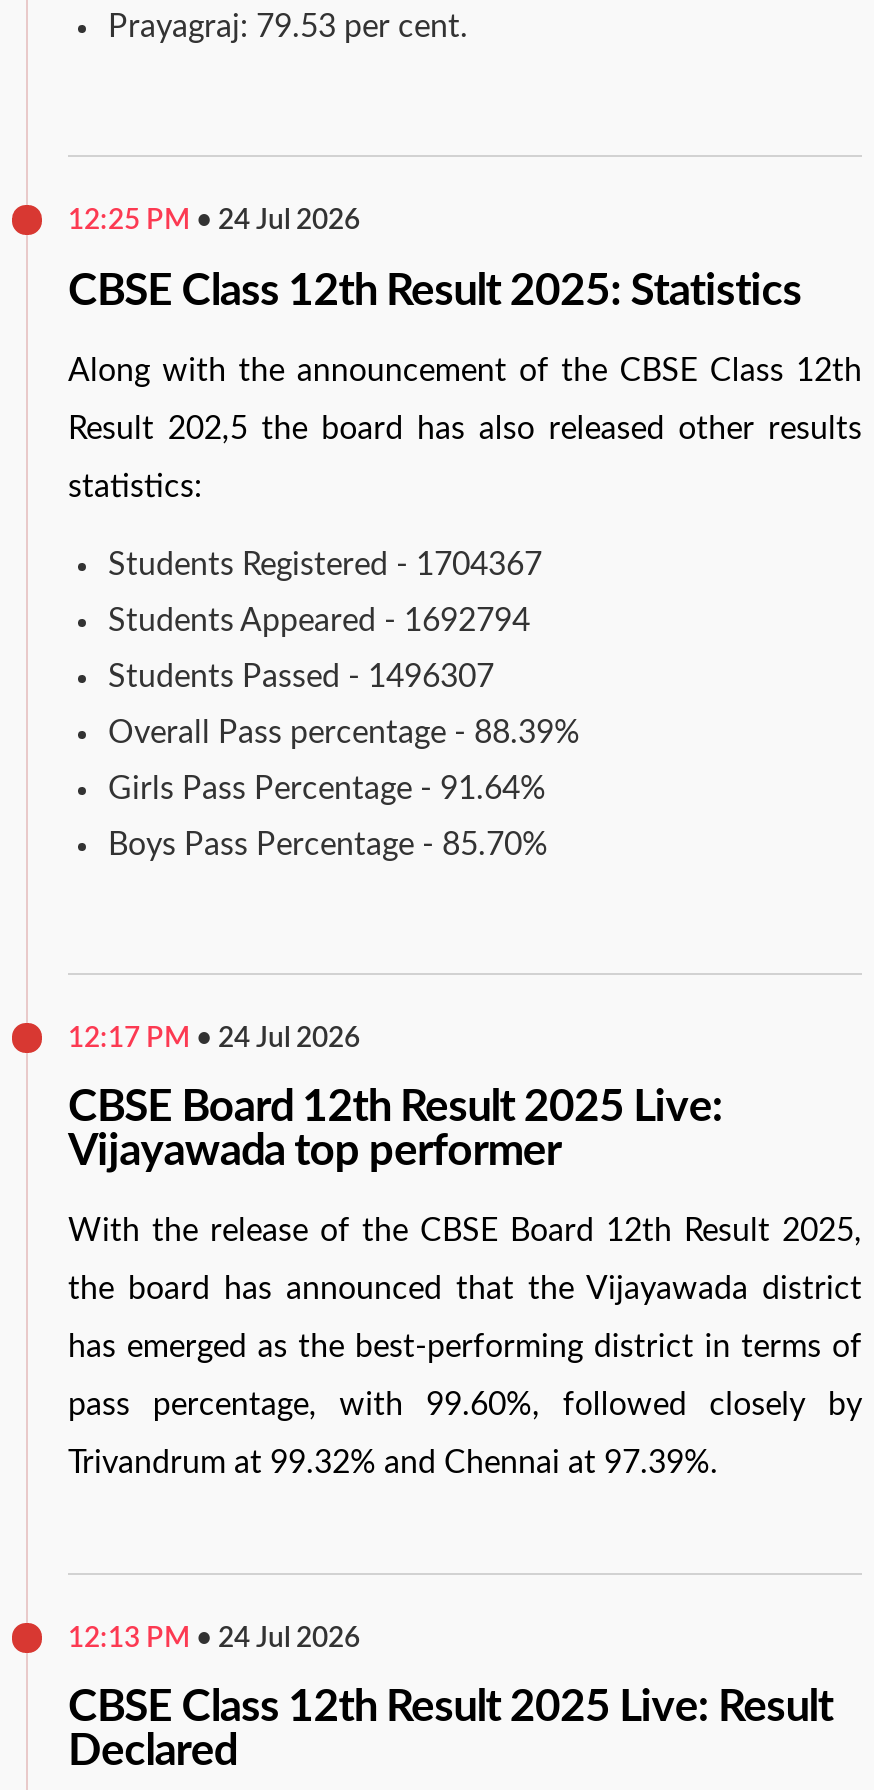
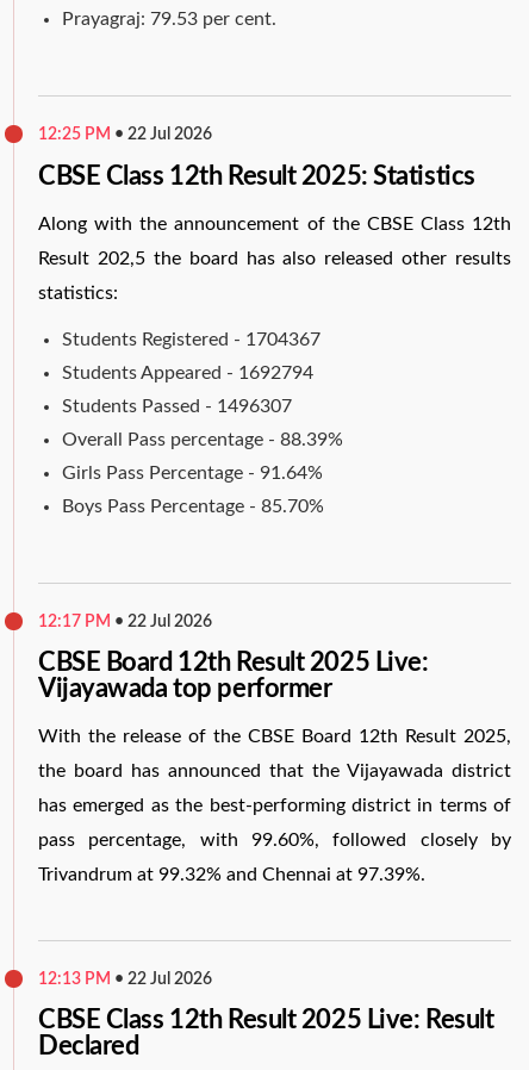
- 12:25 PM • 24 Jul 2026
+ 12:25 PM • 22 Jul 2026

- 12:17 PM • 24 Jul 2026
+ 12:17 PM • 22 Jul 2026

- 12:13 PM • 24 Jul 2026
+ 12:13 PM • 22 Jul 2026
